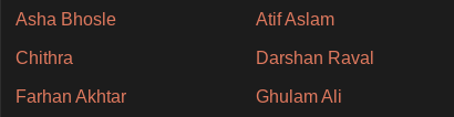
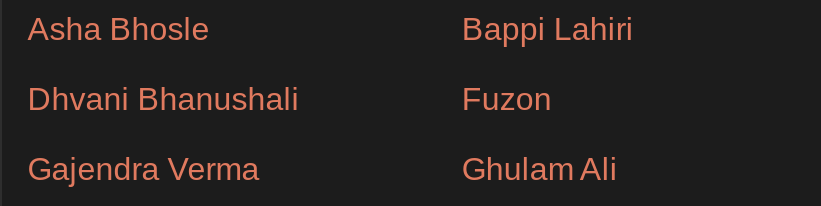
- Atif Aslam
+ Bappi Lahiri

- Chithra
- Darshan Raval
+ Dhvani Bhanushali
+ Fuzon

- Farhan Akhtar
+ Gajendra Verma
